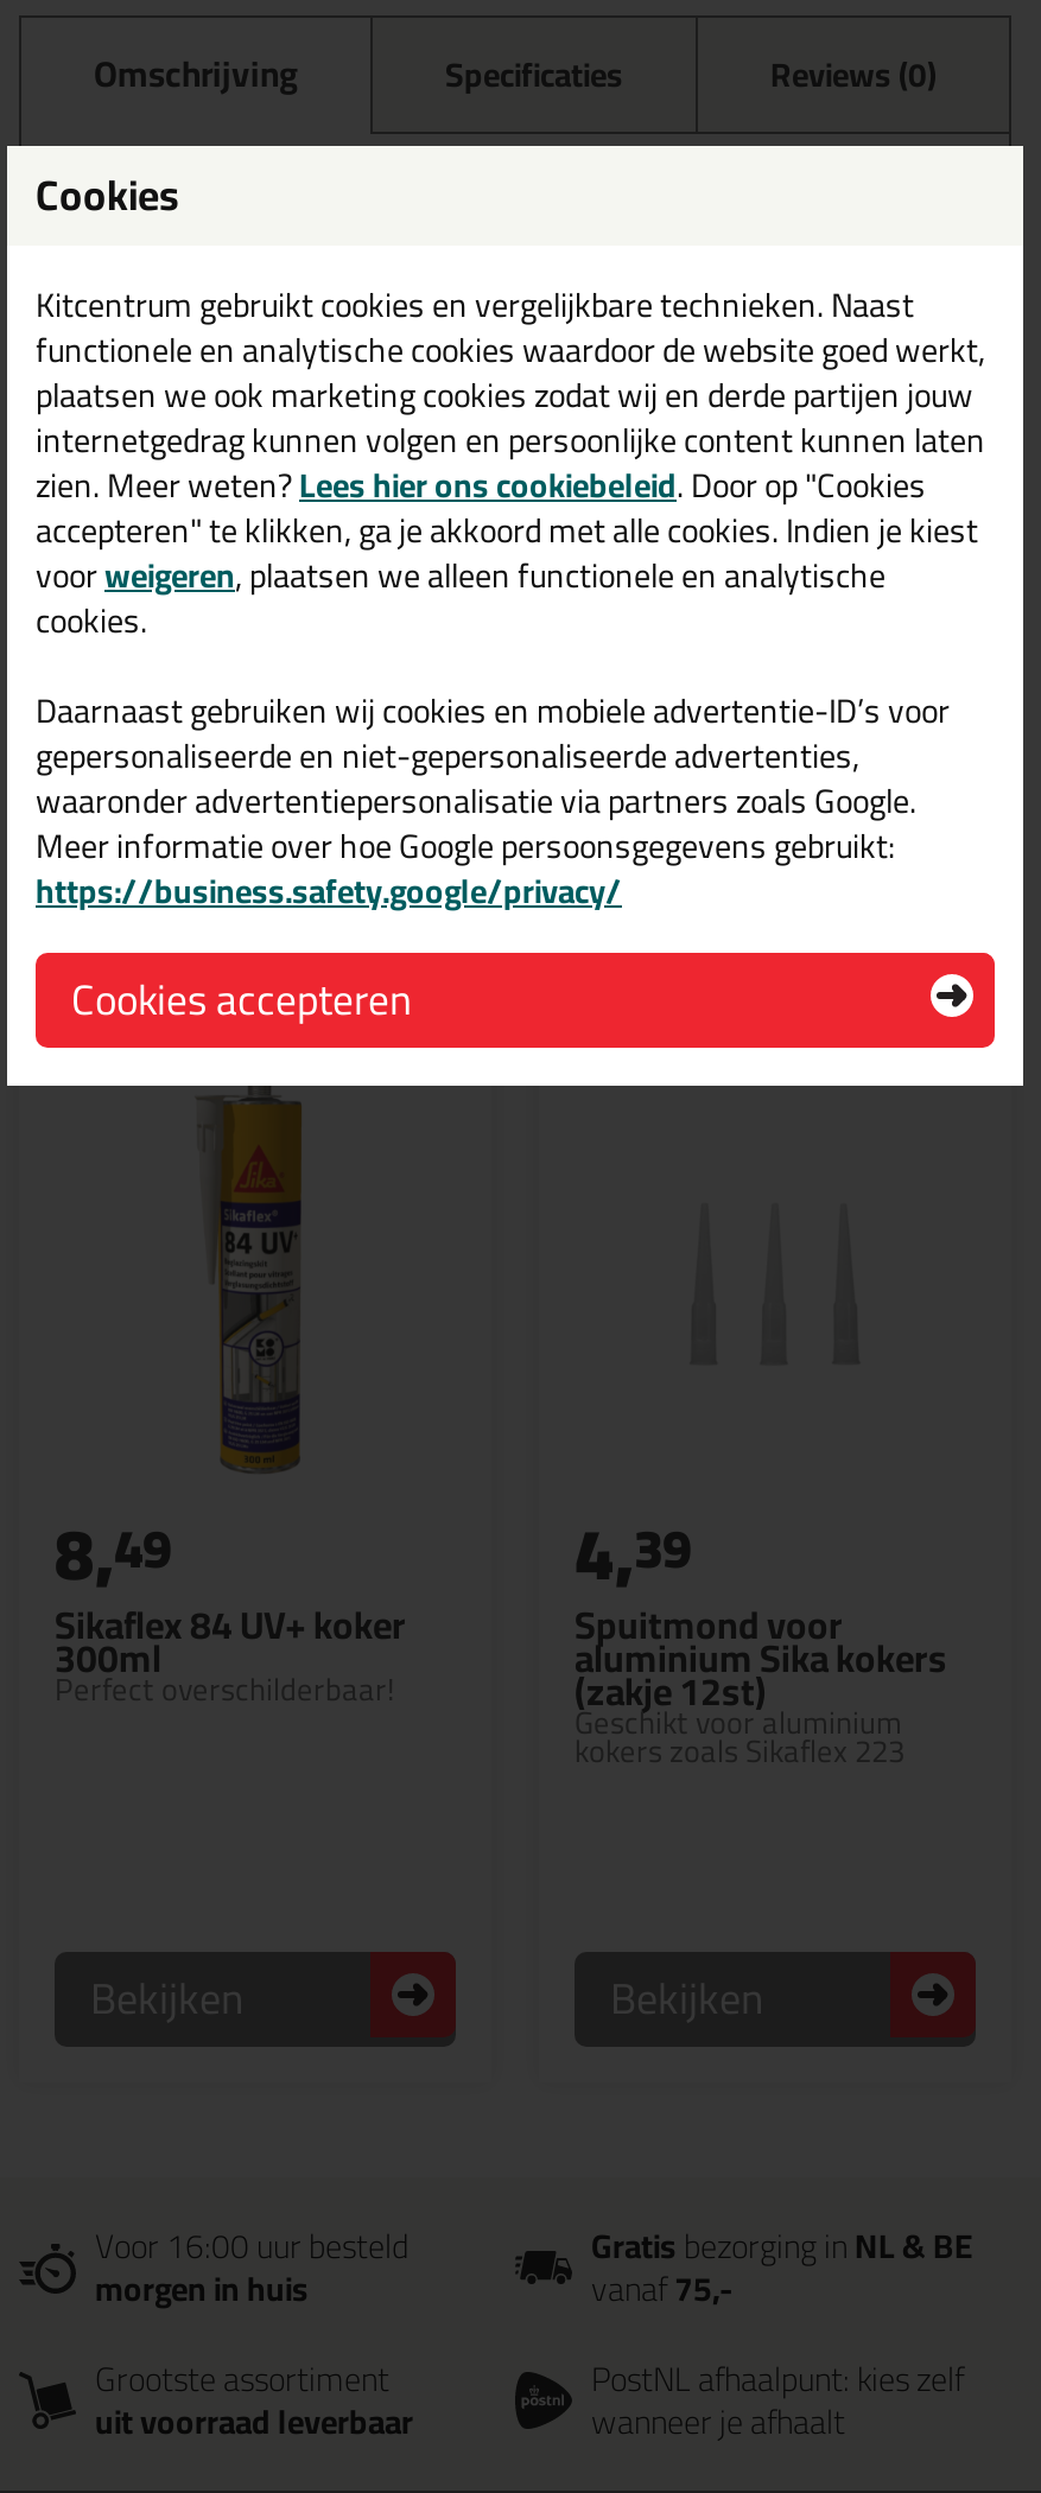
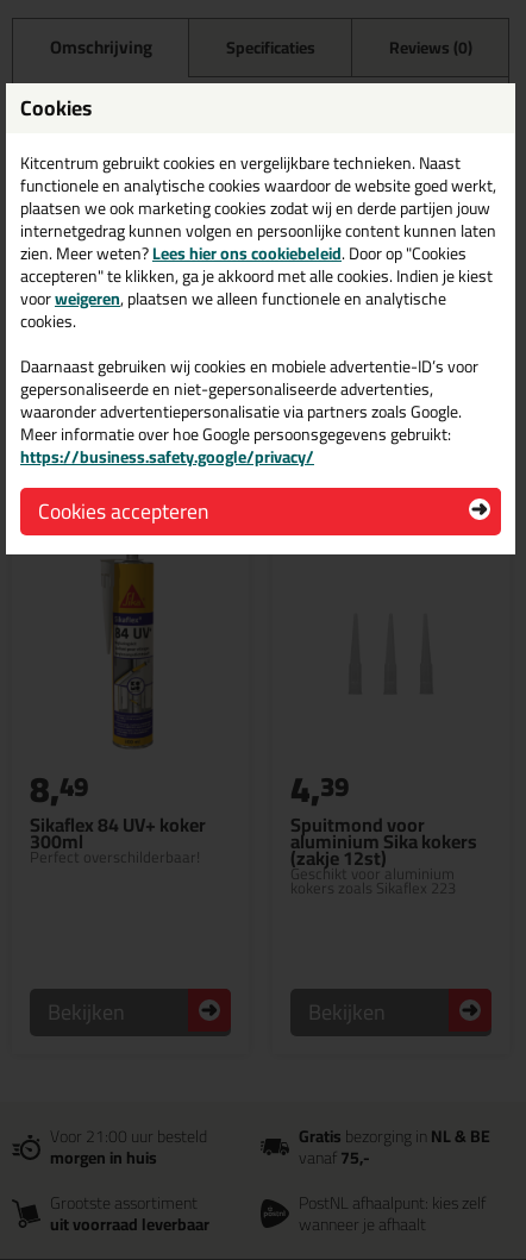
- Voor 16:00 uur besteld
+ Voor 21:00 uur besteld
